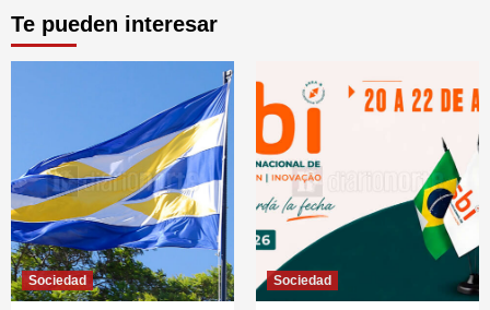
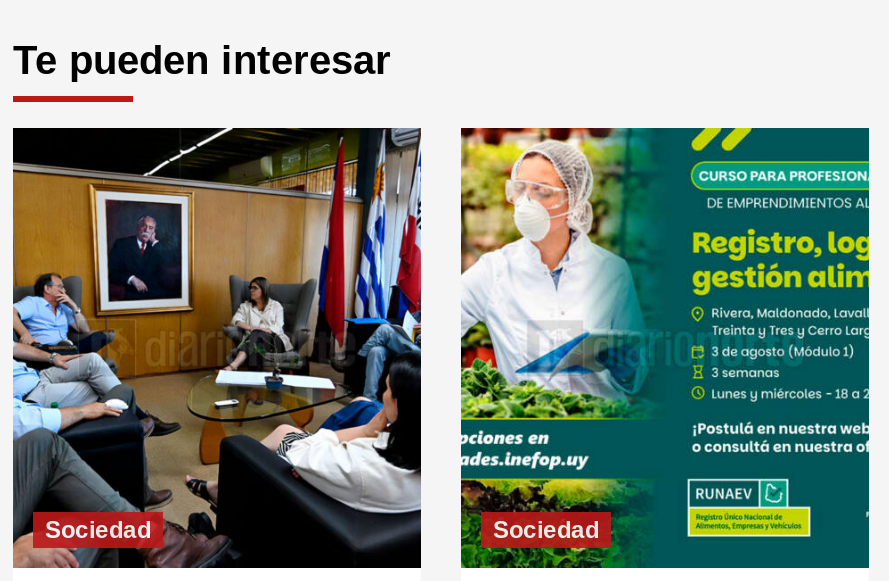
- [image]
+ [image]

- [image]
+ [image]
